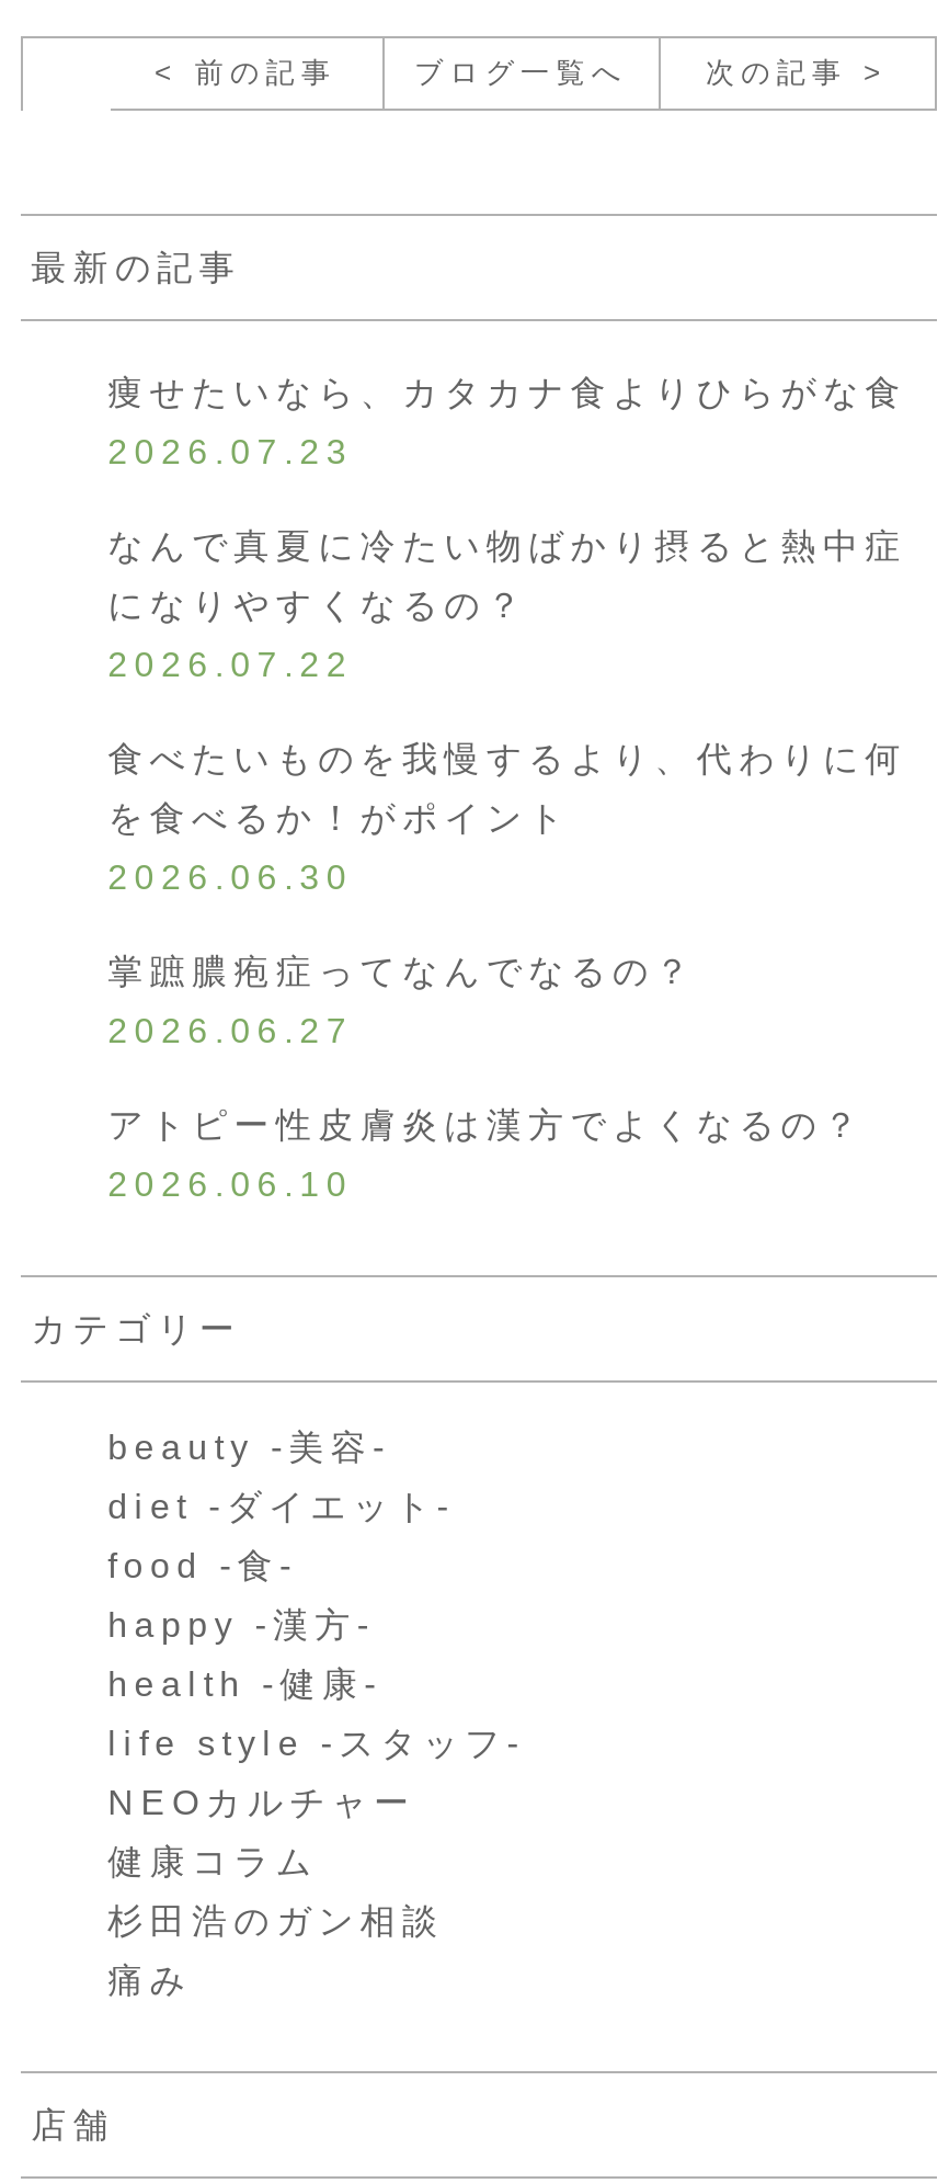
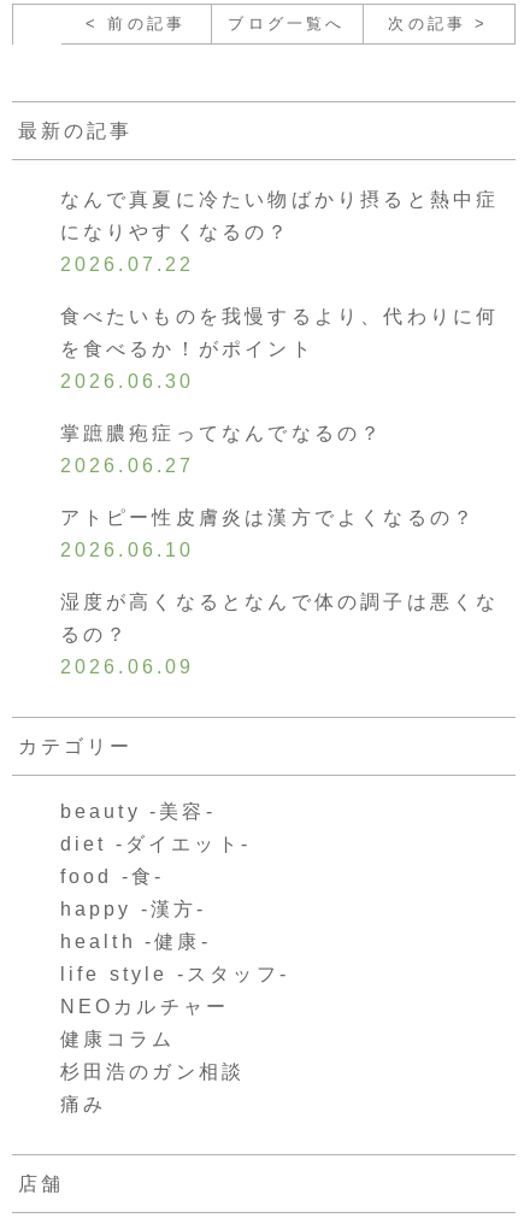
- 痩せたいなら、カタカナ食よりひらがな食
- 2026.07.23

moved up: なんで真夏に冷たい物ばかり摂ると熱中症 | になりやすくなるの？ | 2026.07.22 | ... | アトピー性皮膚炎は漢方でよくなるの？ | 2026.06.10

+ 湿度が高くなるとなんで体の調子は悪くな
+ るの？
+ 2026.06.09
